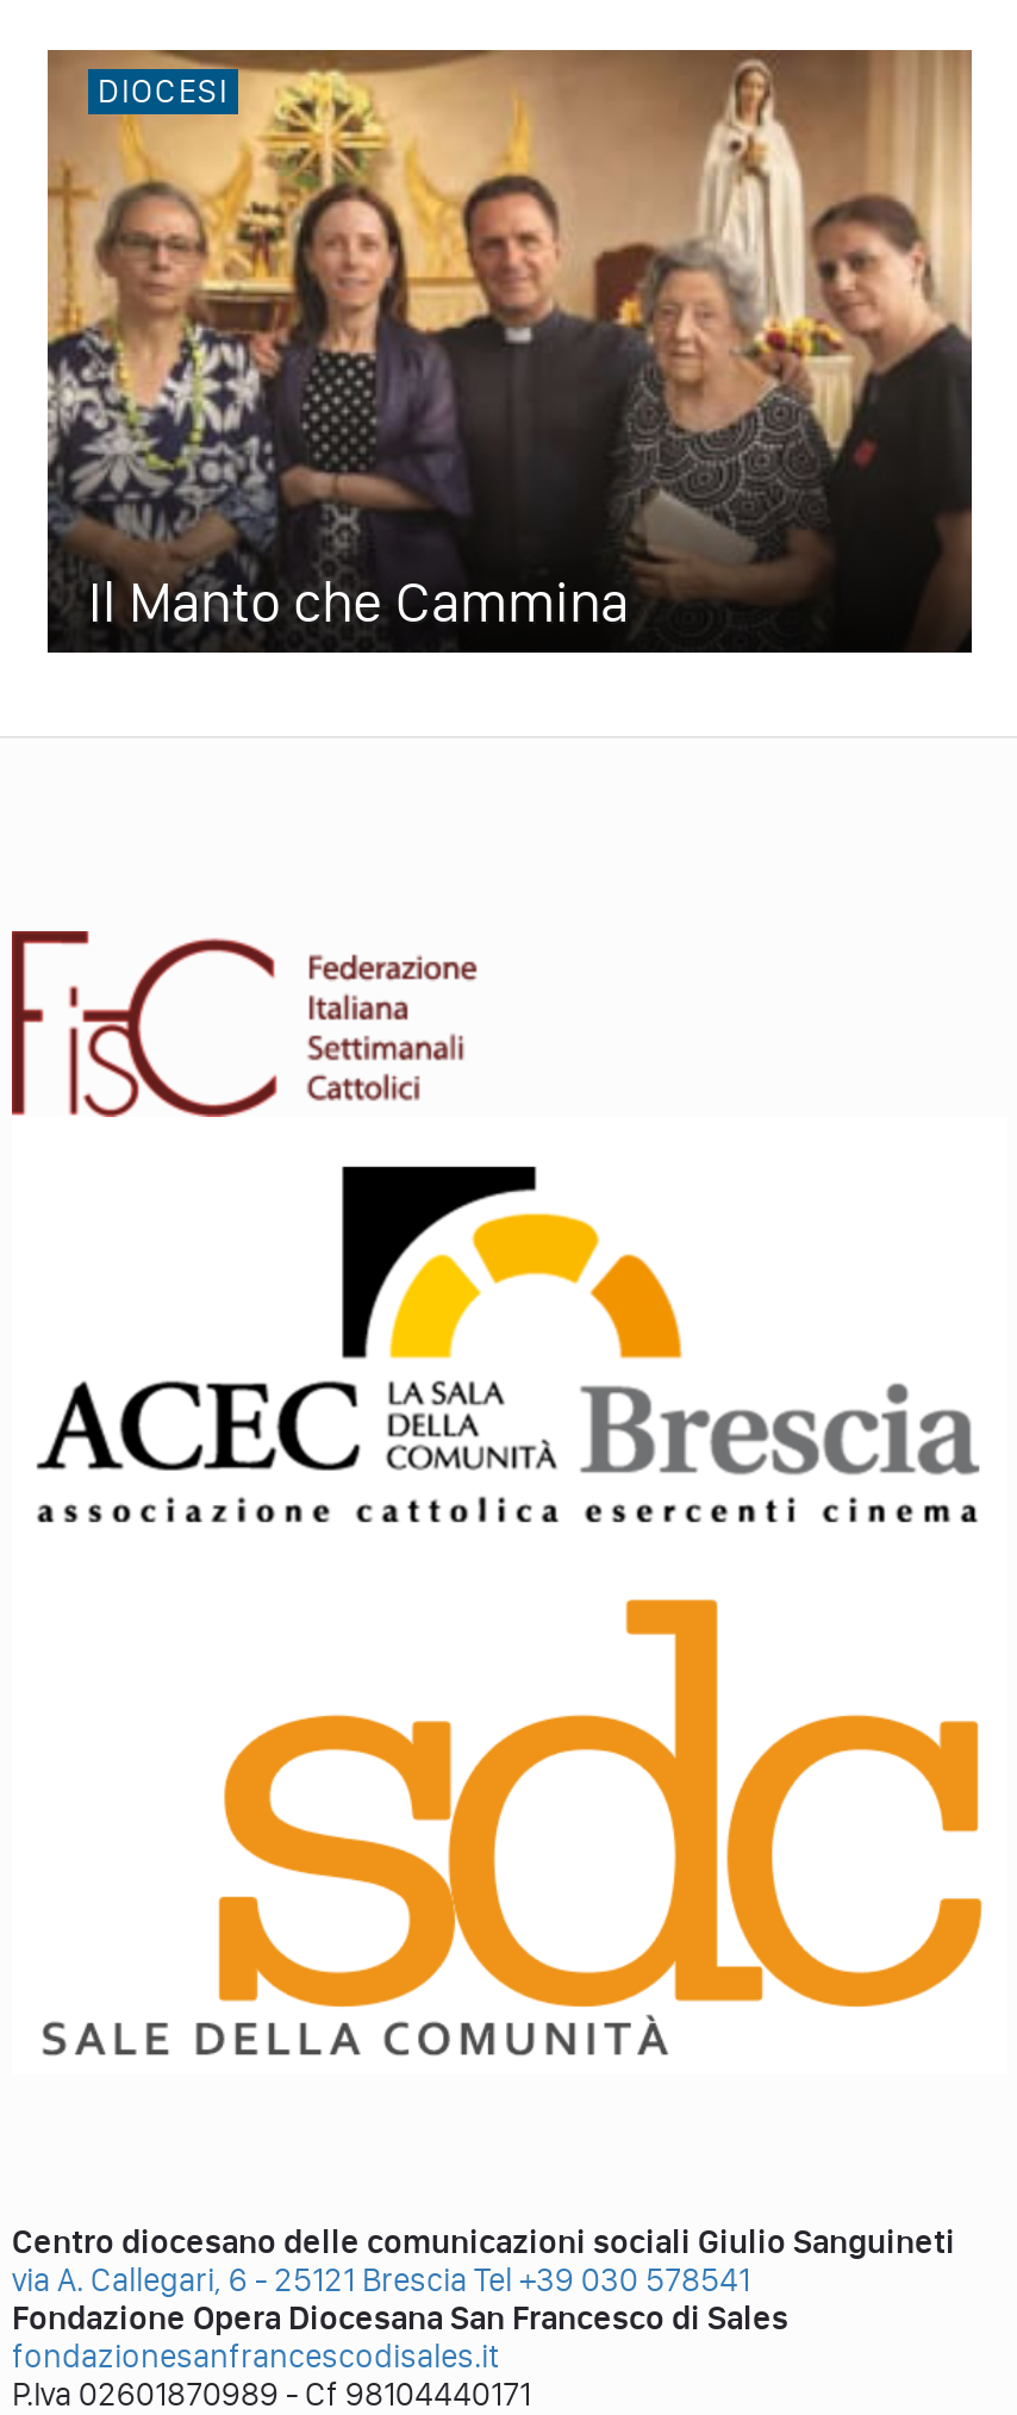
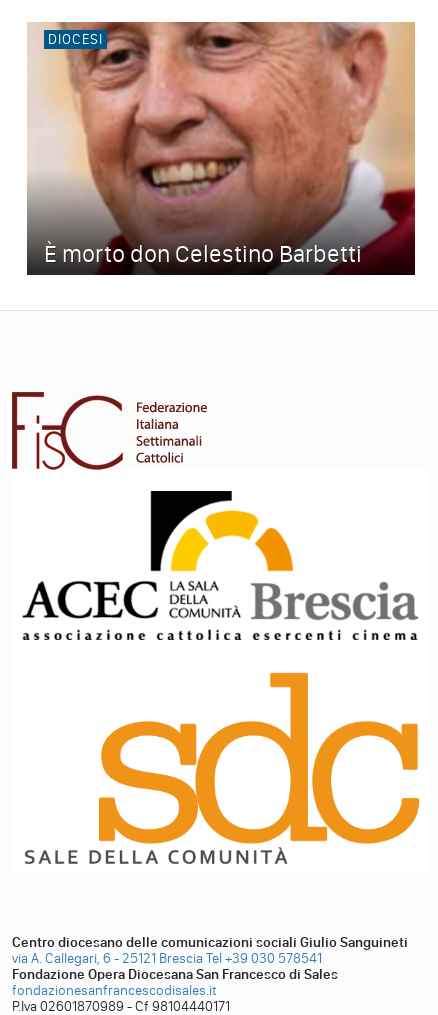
- [image]
- Il Manto che Cammina
+ [image]
+ È morto don Celestino Barbetti
